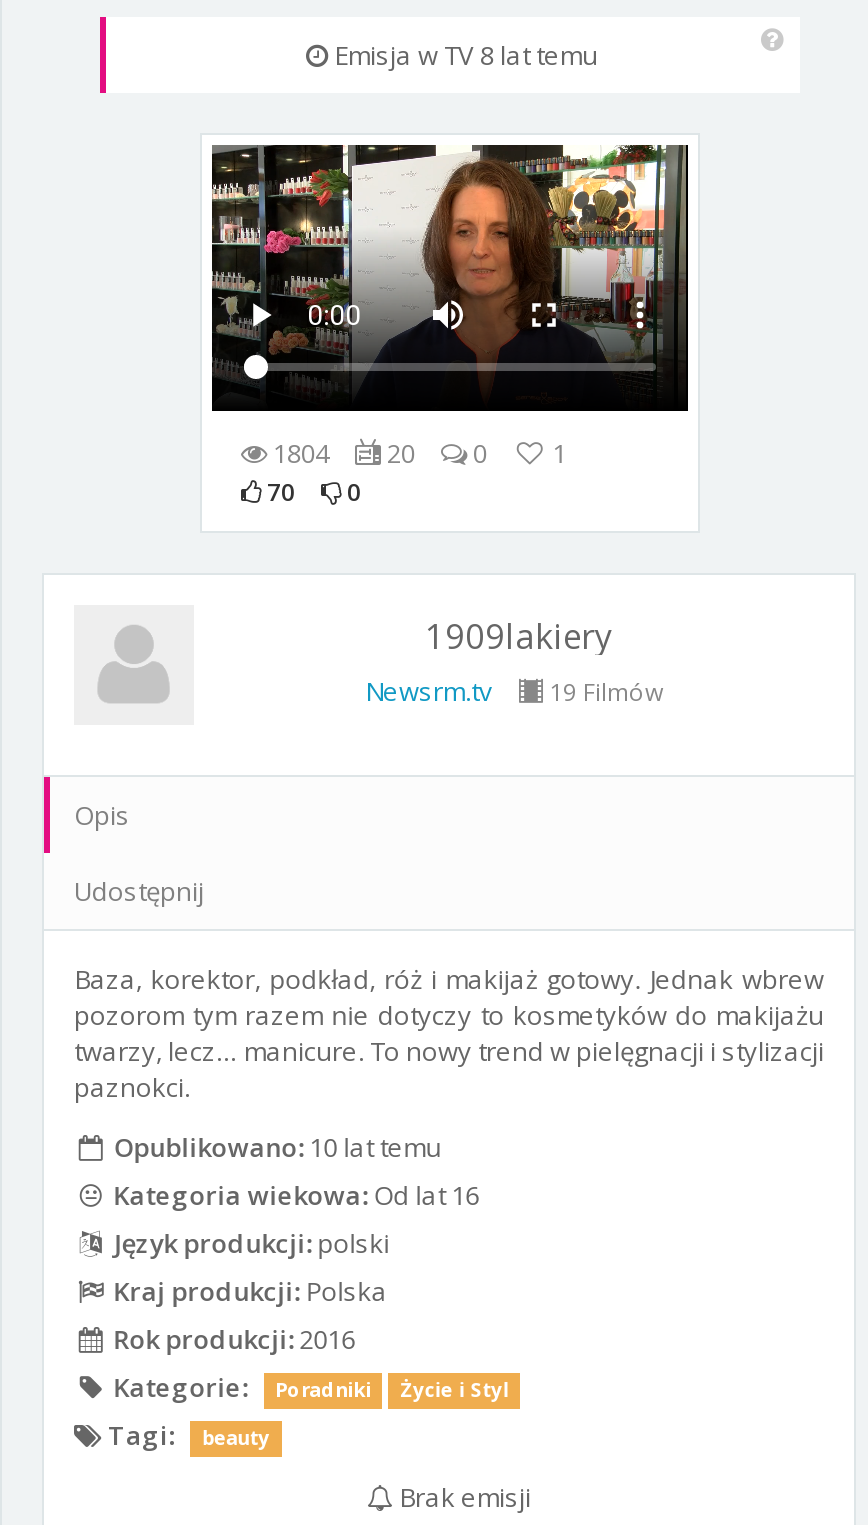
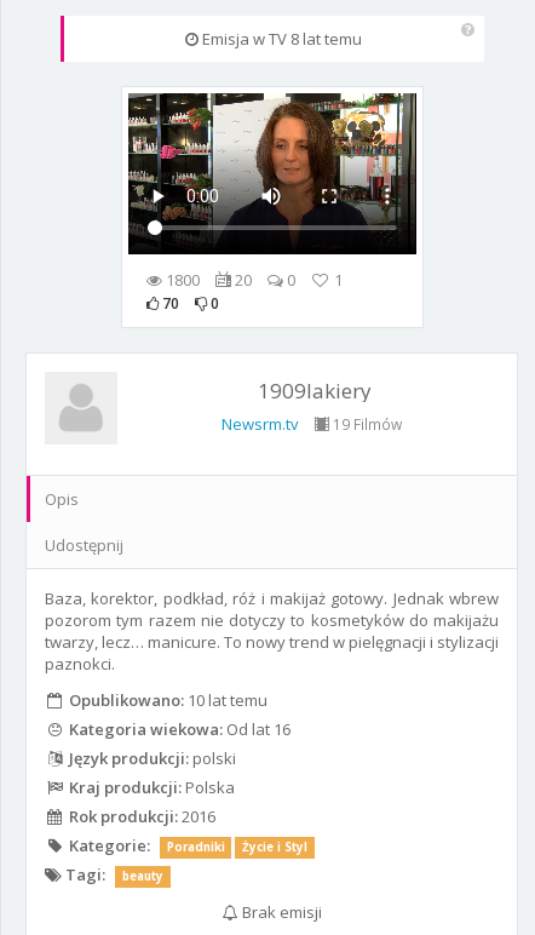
- 1804
+ 1800
